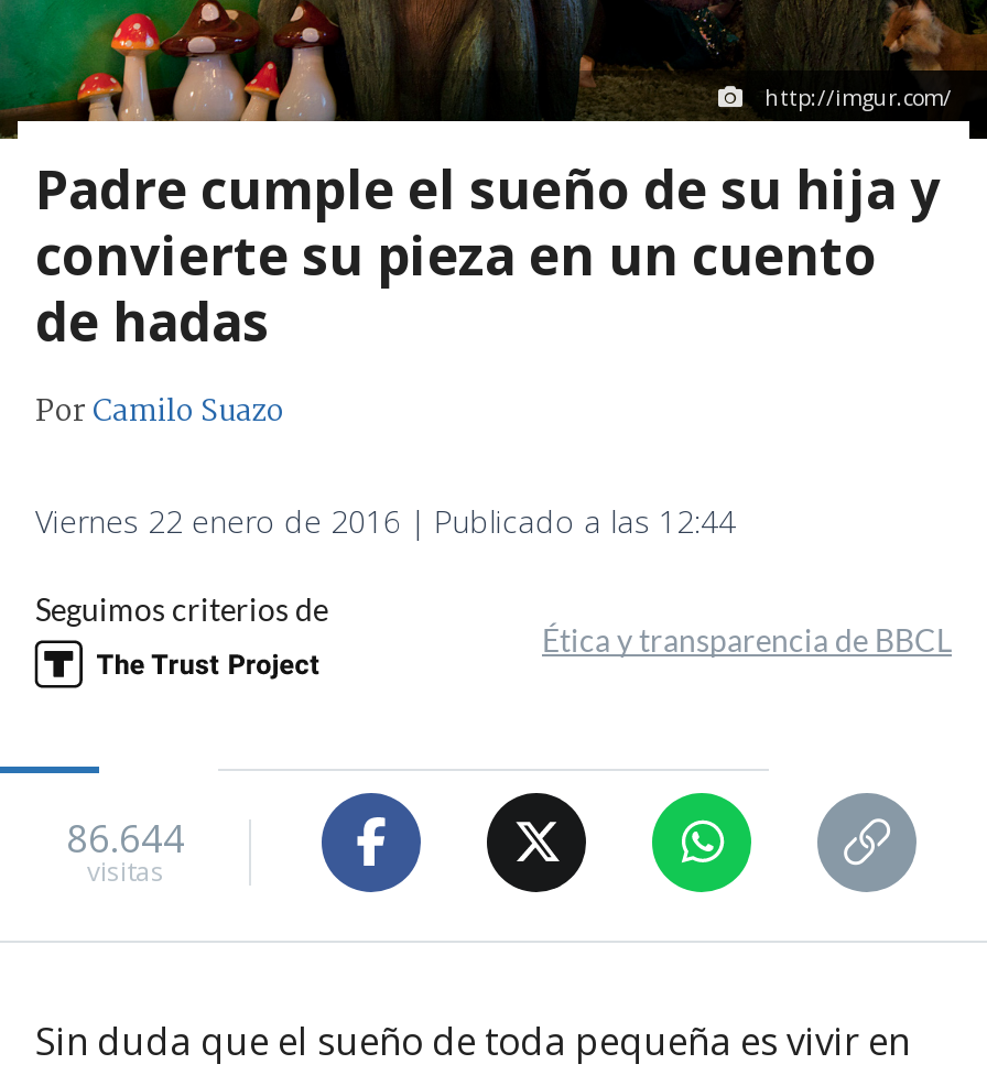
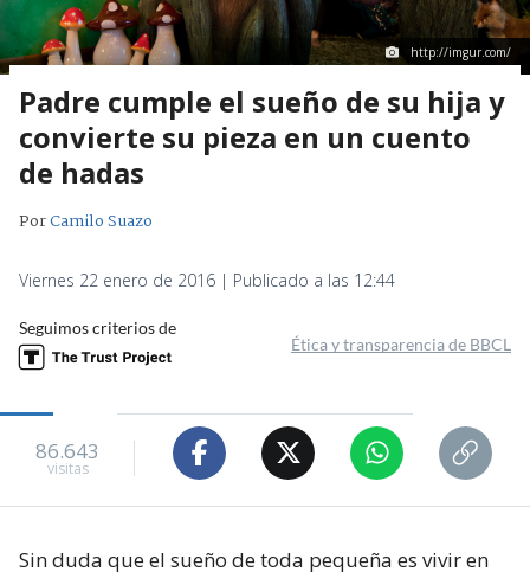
- 86.644
+ 86.643
